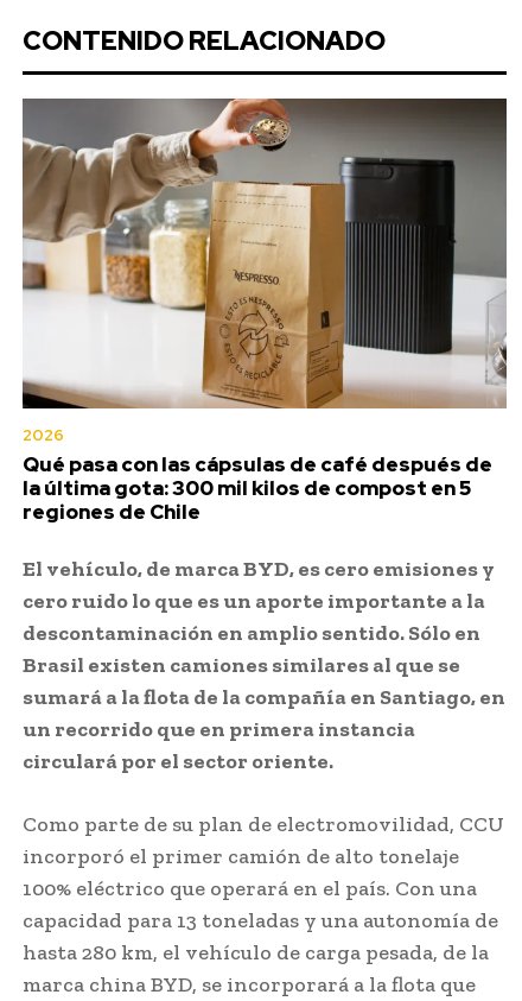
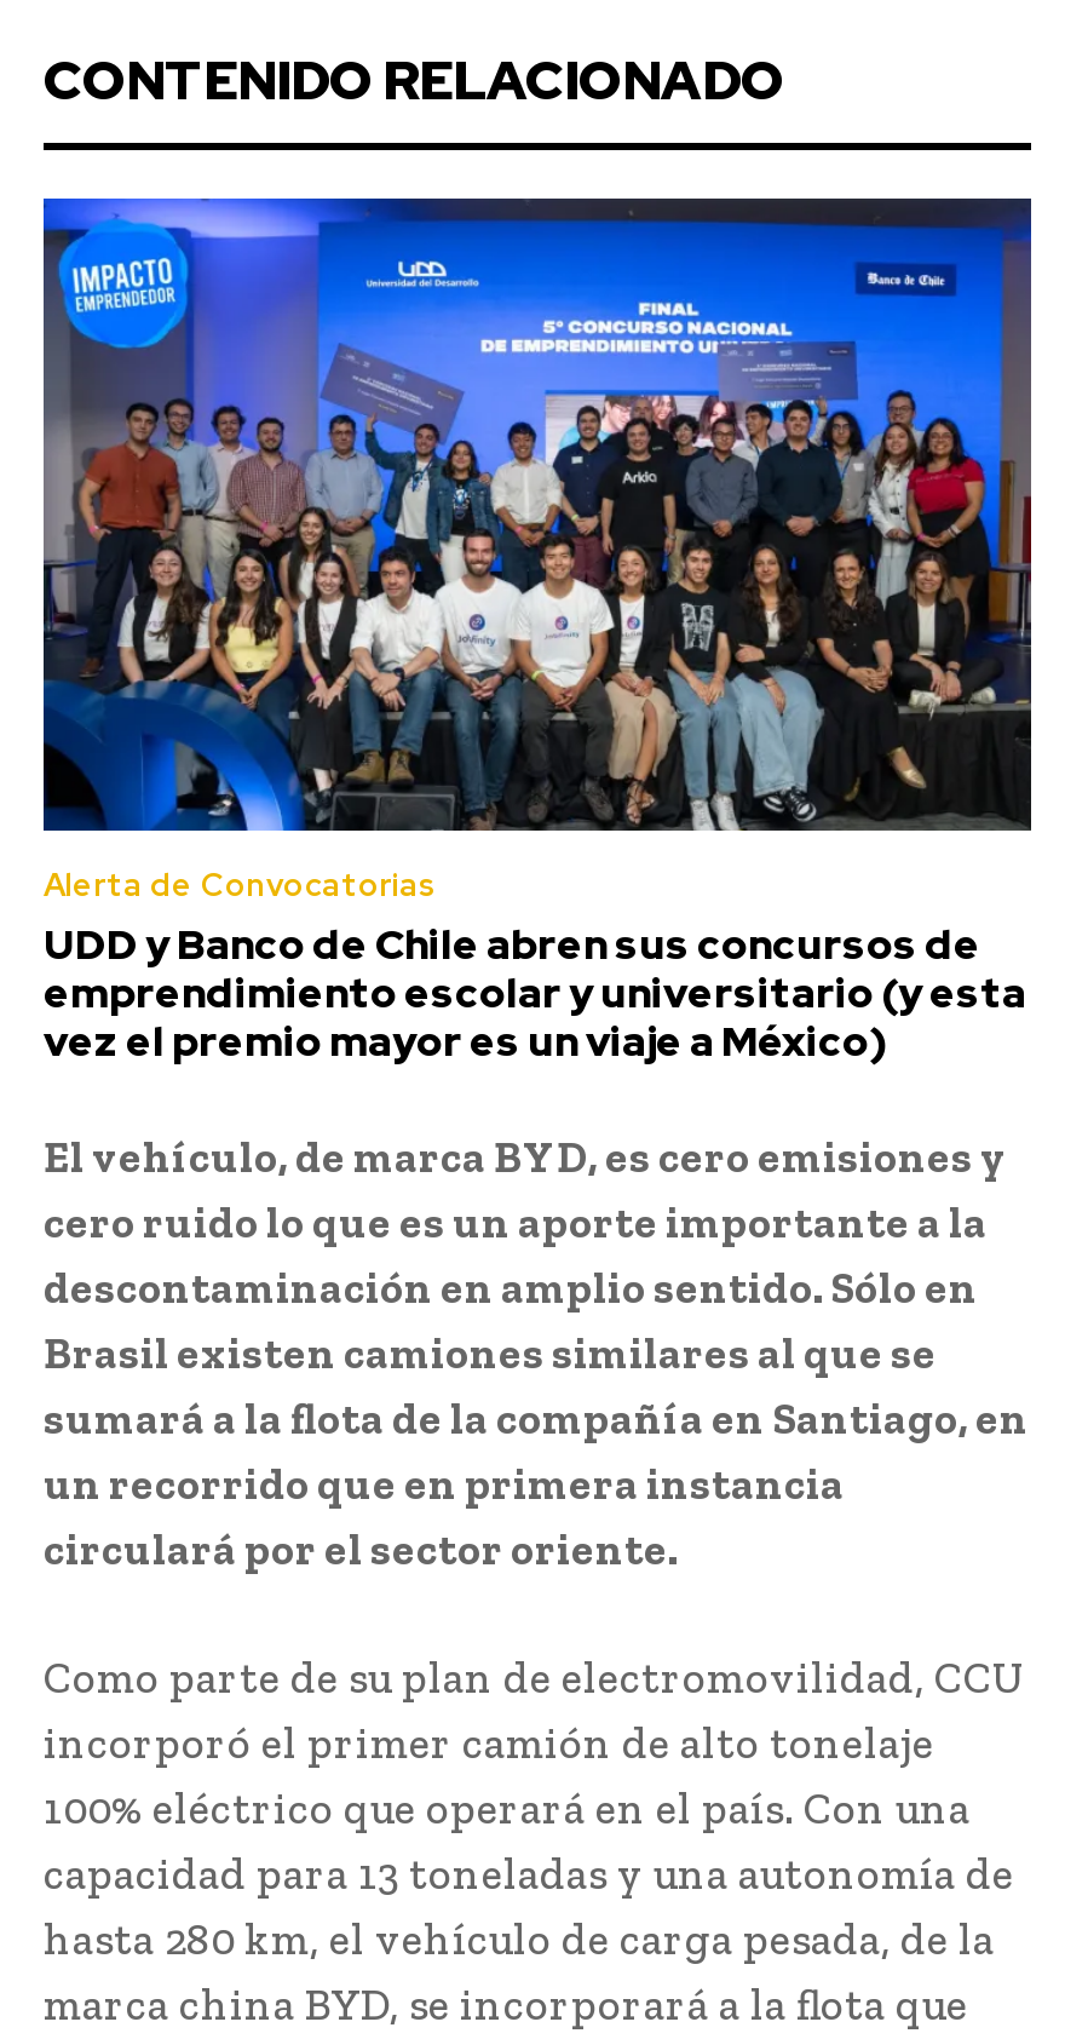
- [image]
- 2026
- Qué pasa con las cápsulas de café después de
- la última gota: 300 mil kilos de compost en 5
- regiones de Chile
+ [image]
+ Alerta de Convocatorias
+ UDD y Banco de Chile abren sus concursos de
+ emprendimiento escolar y universitario (y esta
+ vez el premio mayor es un viaje a México)
